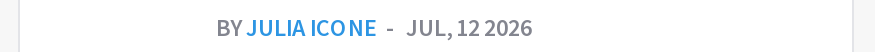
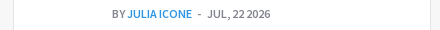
- BY JULIA ICONE JUL, 12 2026
+ BY JULIA ICONE JUL, 22 2026
